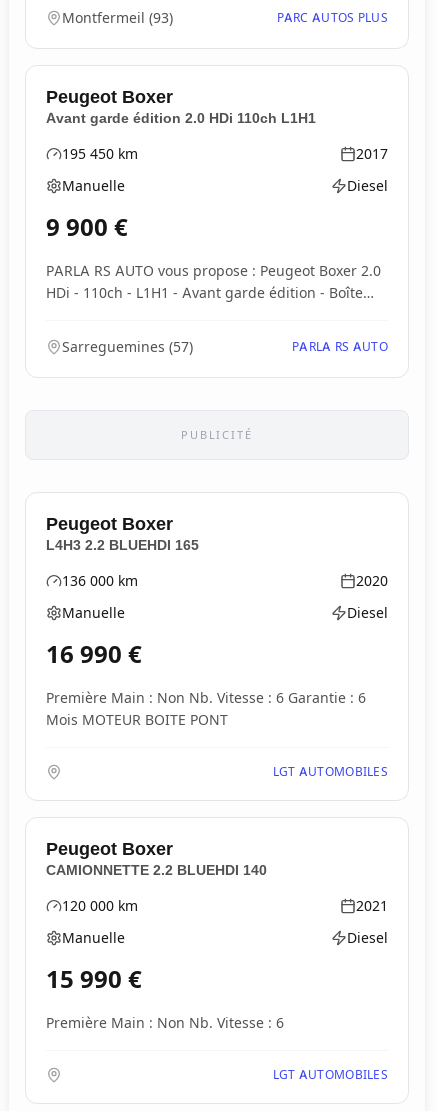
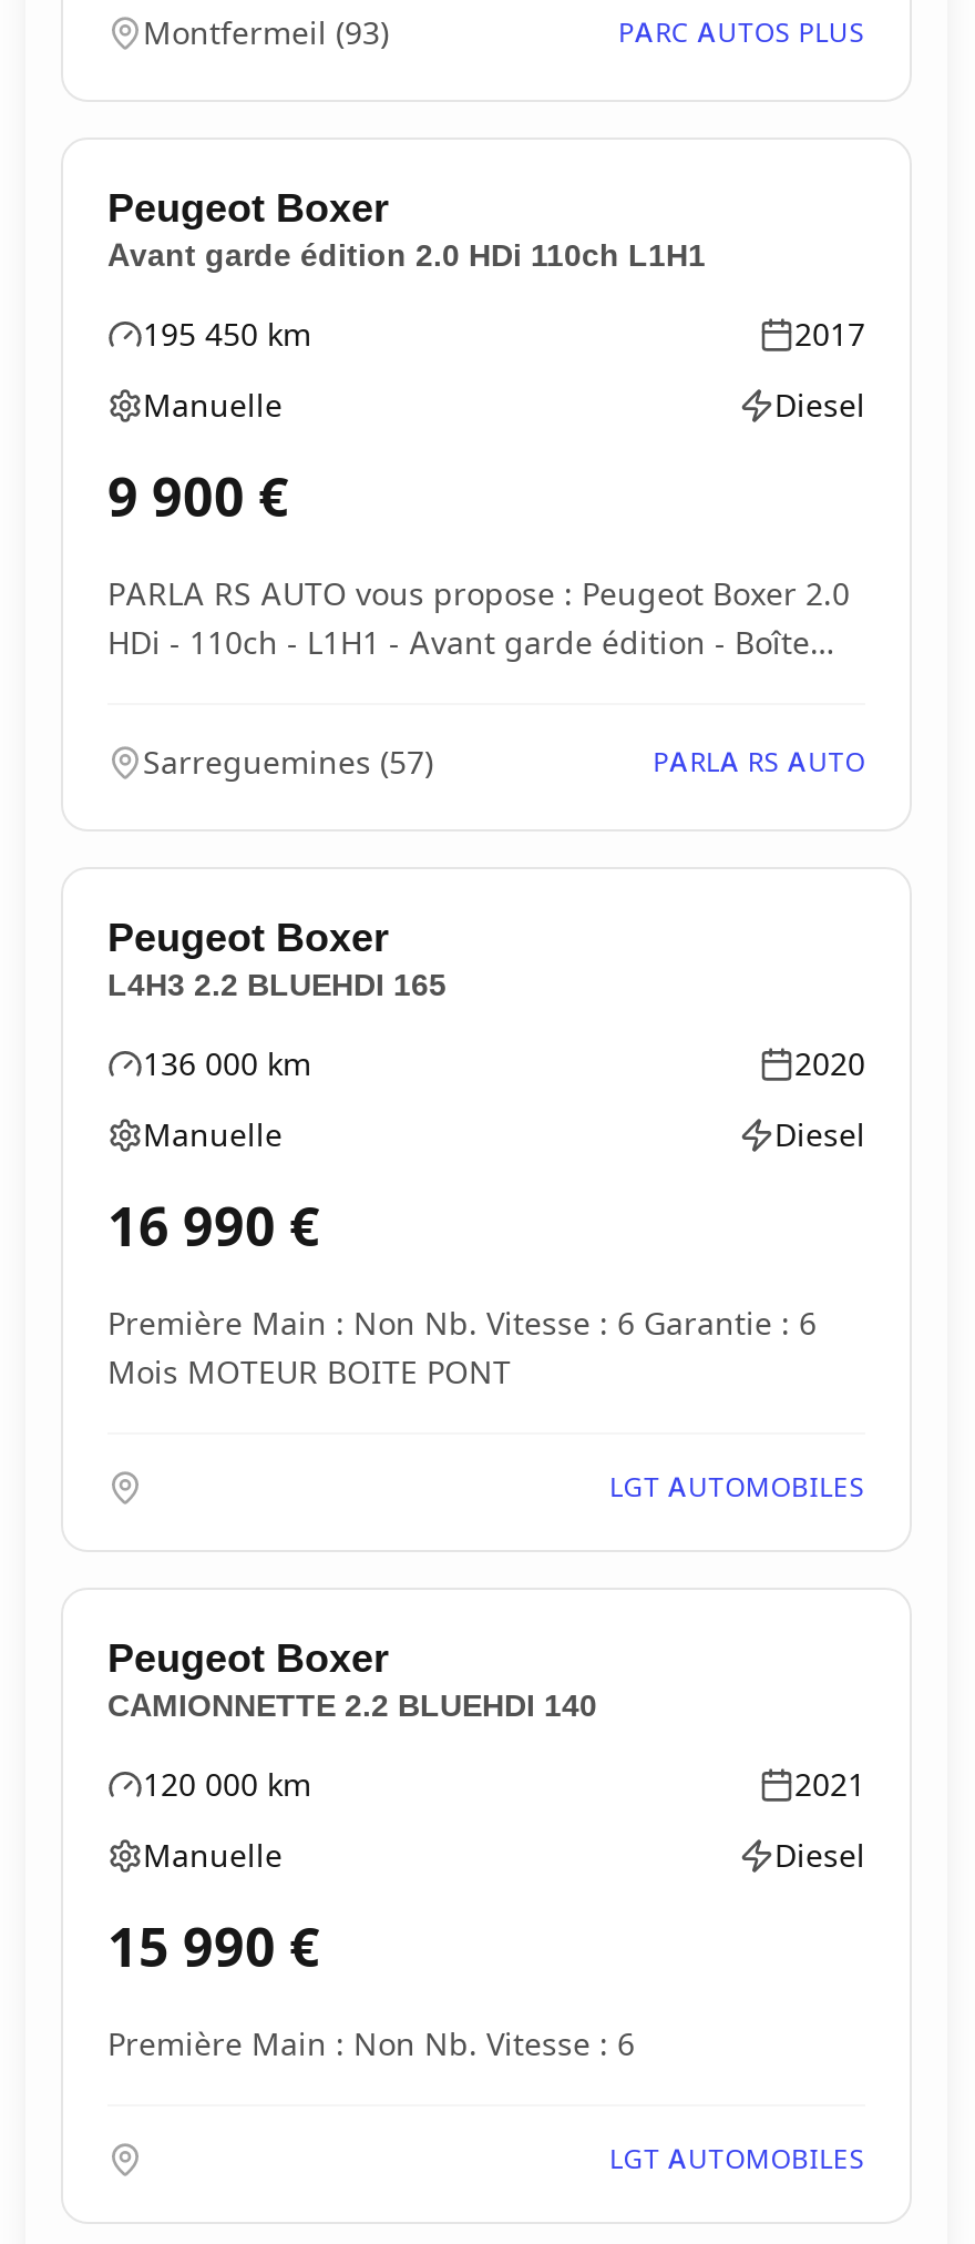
- PUBLICITÉ
